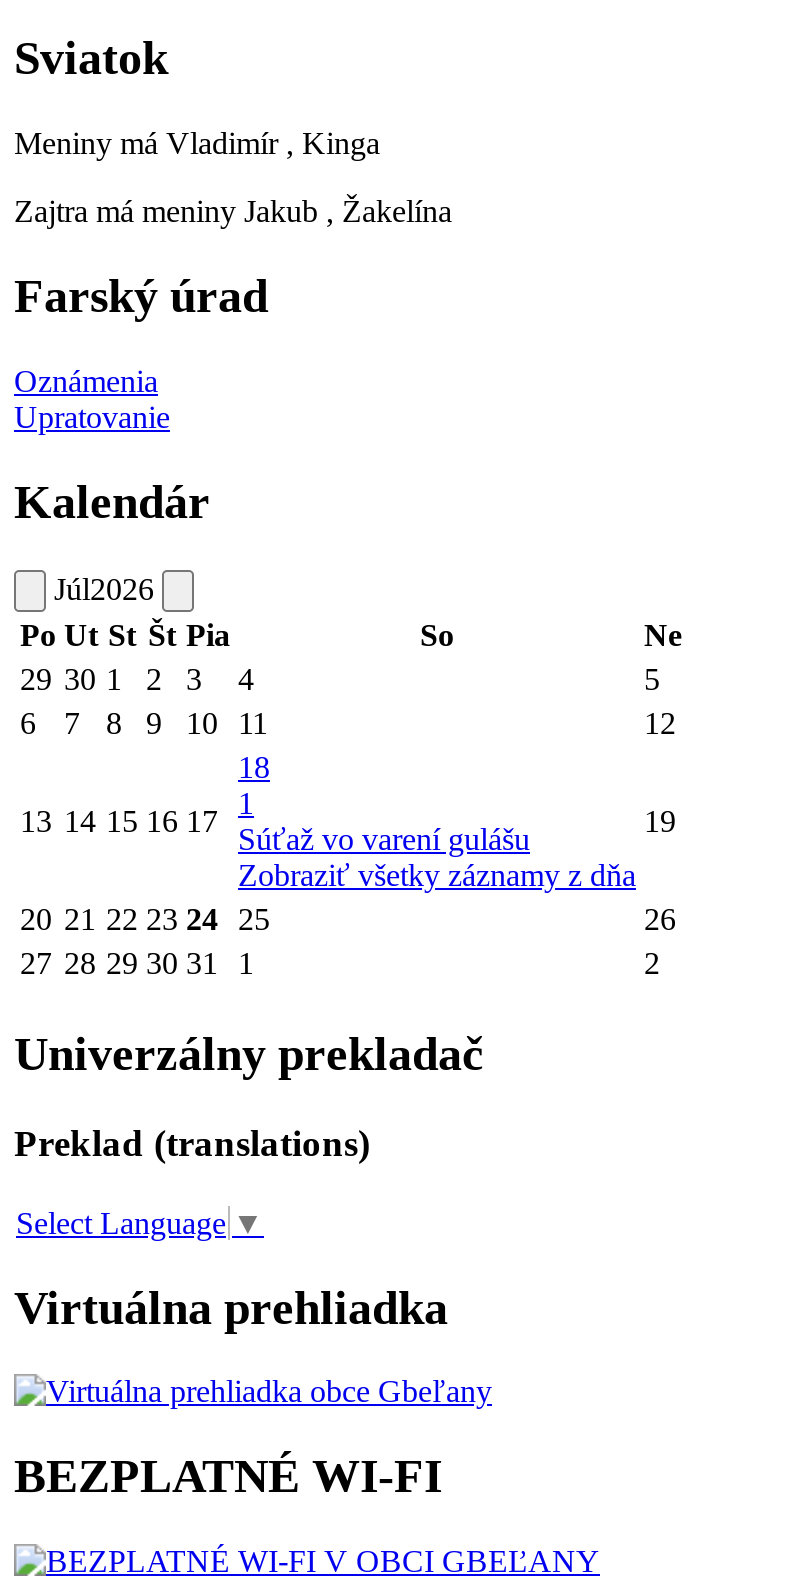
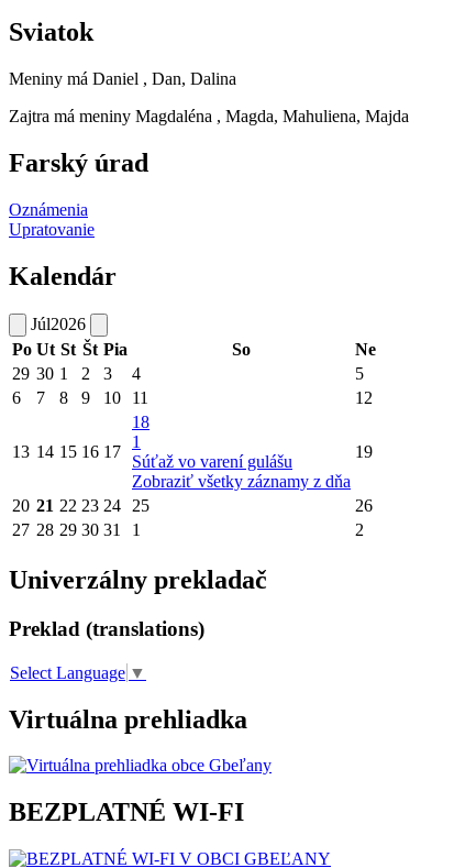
- Meniny má Vladimír , Kinga
+ Meniny má Daniel , Dan, Dalina

- Zajtra má meniny Jakub , Žakelína
+ Zajtra má meniny Magdaléna , Magda, Mahuliena, Majda
